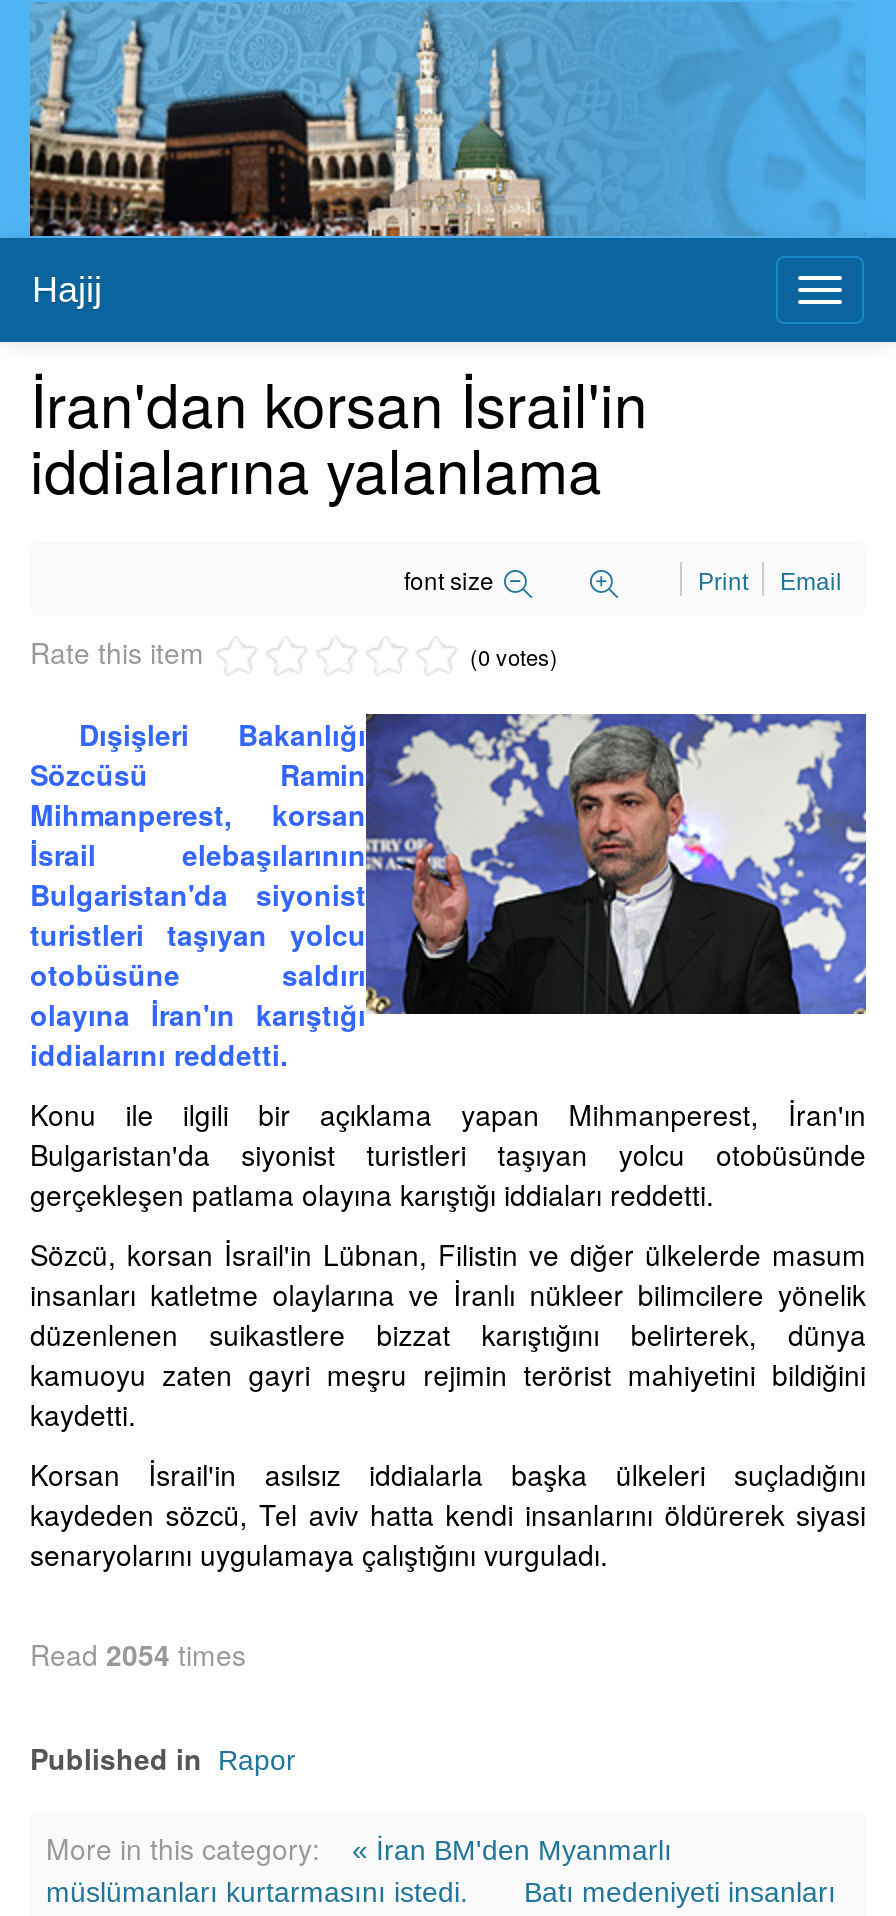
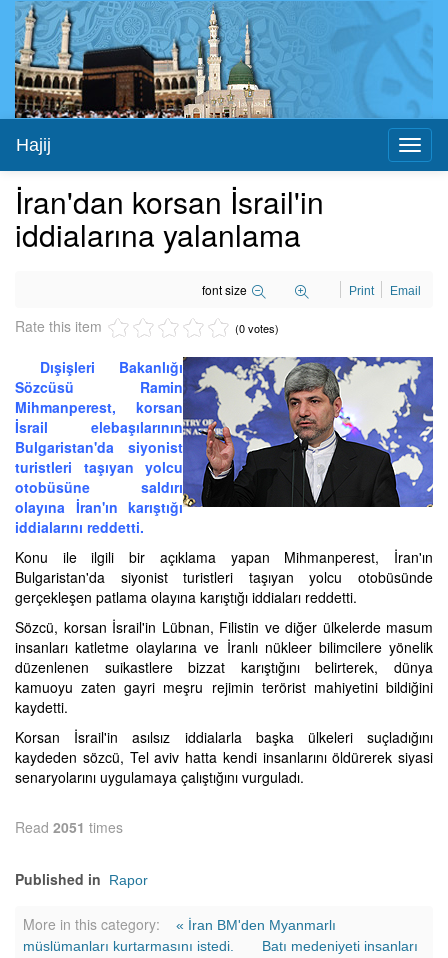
- Read 2054 times
+ Read 2051 times
